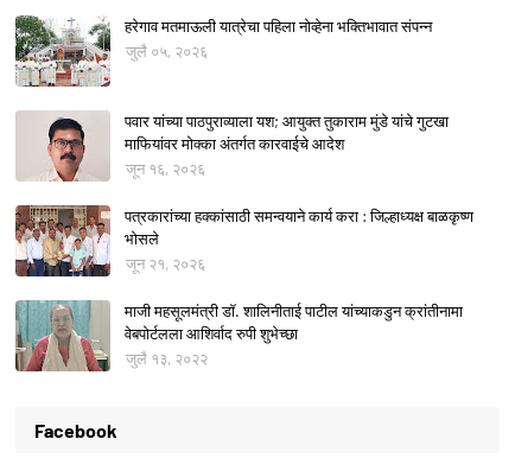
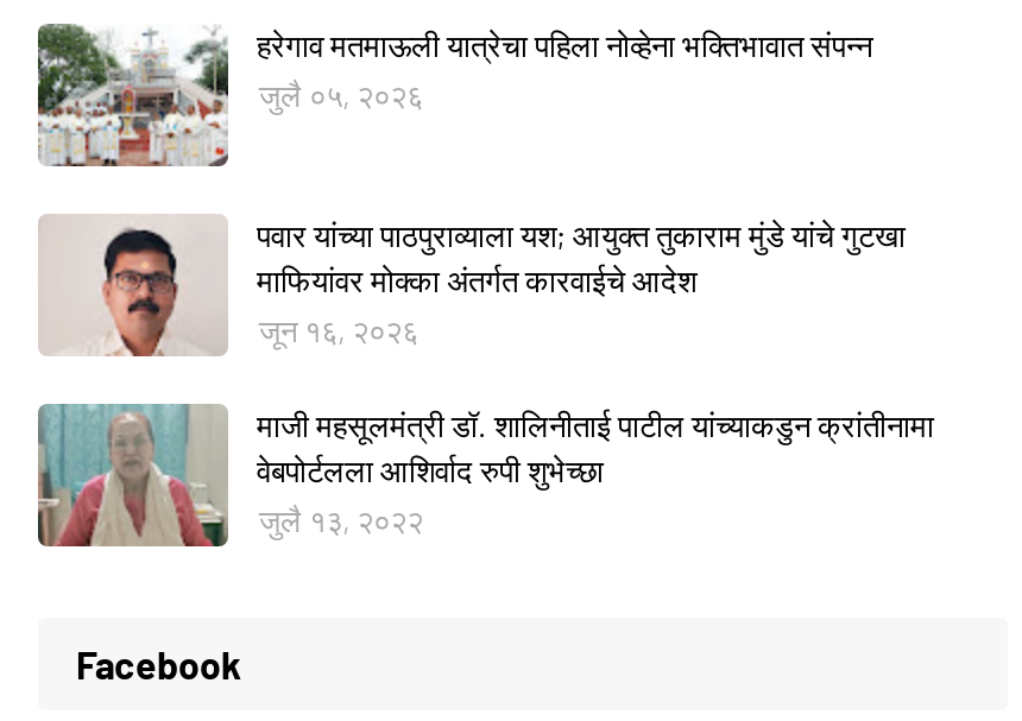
- [image]
- पत्रकारांच्या हक्कांसाठी समन्वयाने कार्य करा : जिल्हाध्यक्ष बाळकृष्ण
- भोसले
- जून २१, २०२६
